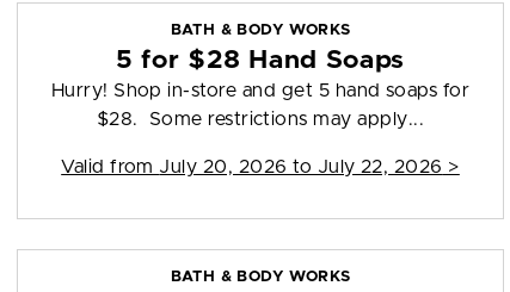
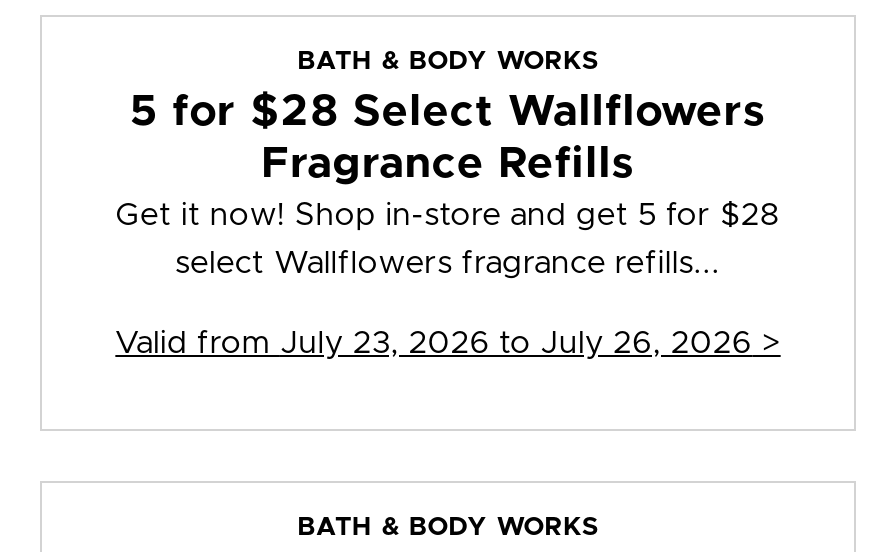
- 5 for $28 Hand Soaps
- Hurry! Shop in-store and get 5 hand soaps for
+ 5 for $28 Select Wallflowers
+ Fragrance Refills
+ Get it now! Shop in-store and get 5 for $28

- $28. Some restrictions may apply...
+ select Wallflowers fragrance refills...

- Valid from July 20, 2026 to July 22, 2026 >
+ Valid from July 23, 2026 to July 26, 2026 >
